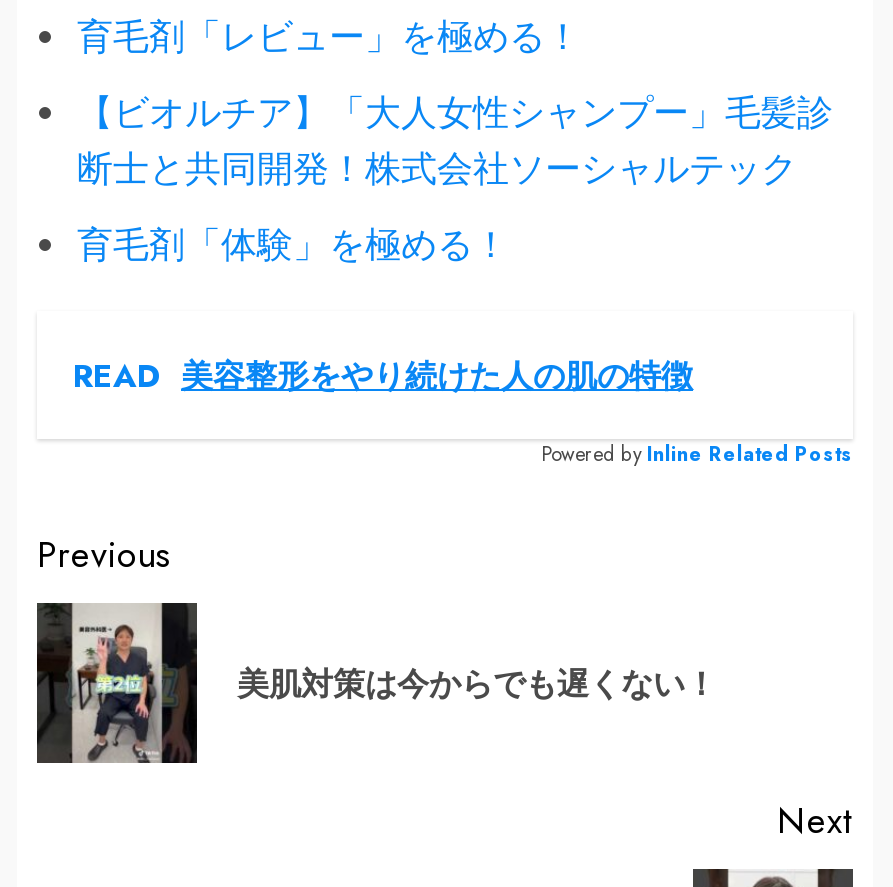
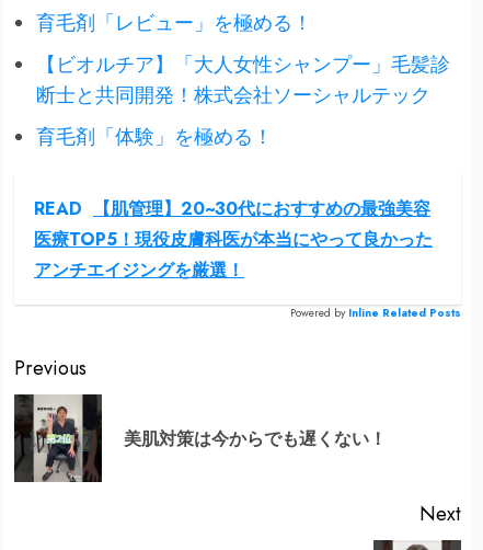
- READ 美容整形をやり続けた人の肌の特徴
+ READ 【肌管理】20~30代におすすめの最強美容
+ 医療TOP5！現役皮膚科医が本当にやって良かった
+ アンチエイジングを厳選！
